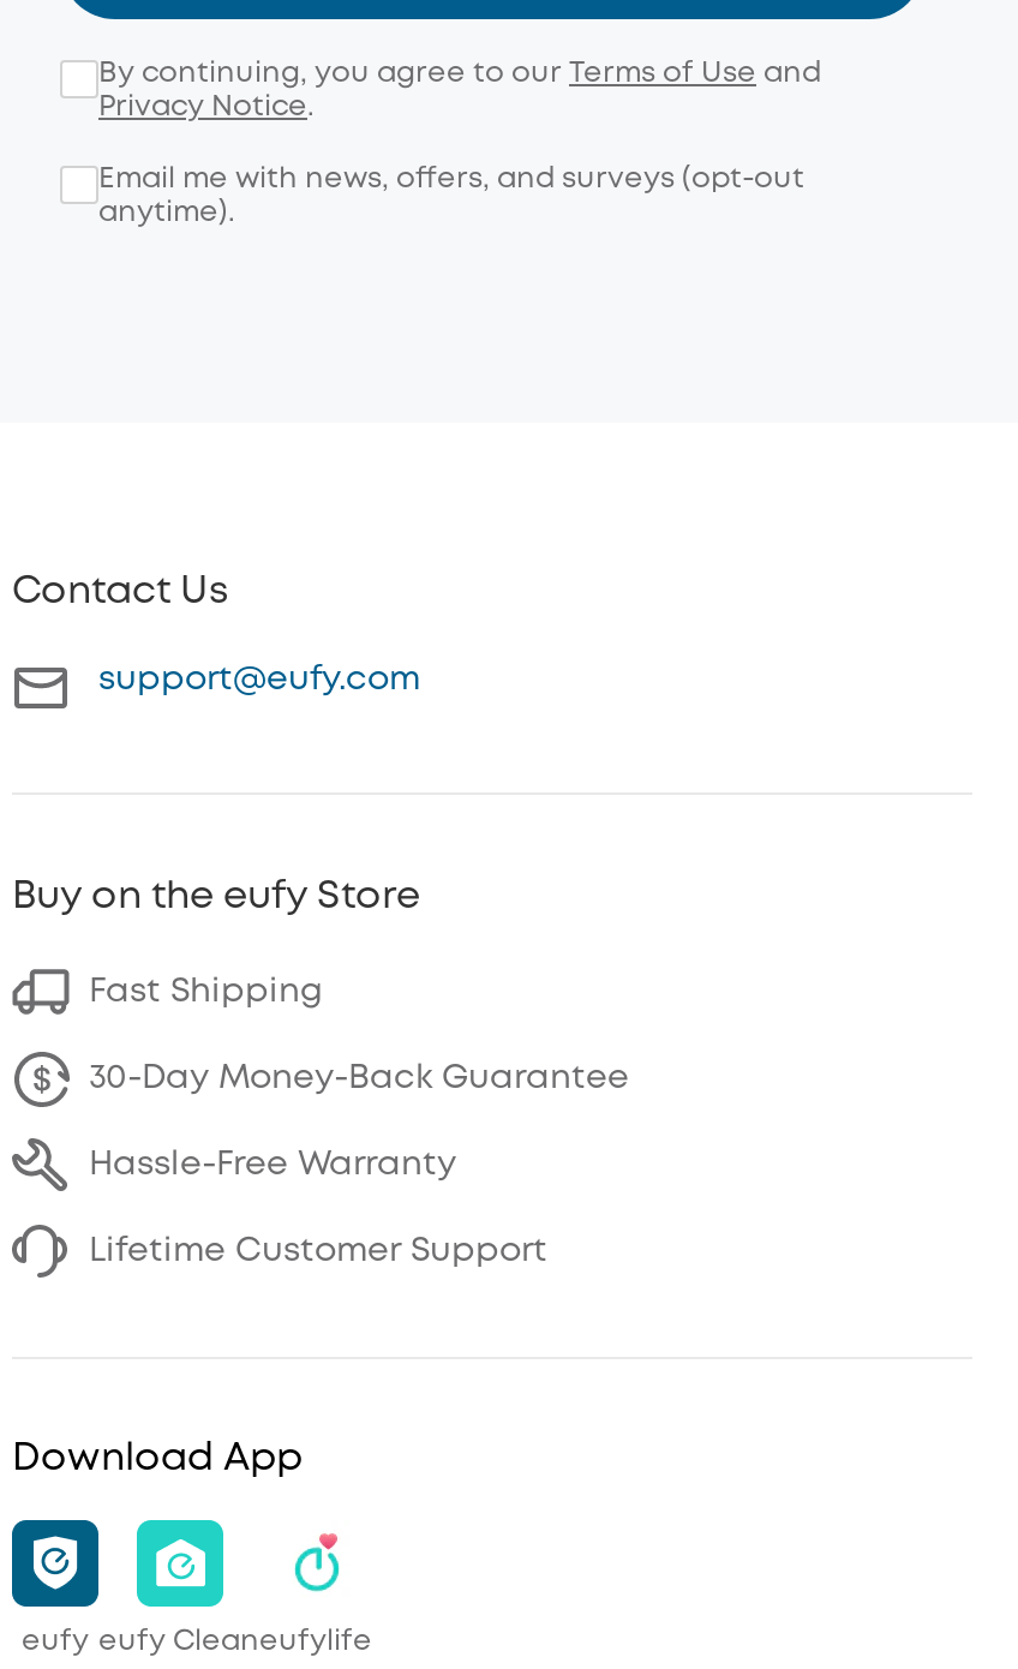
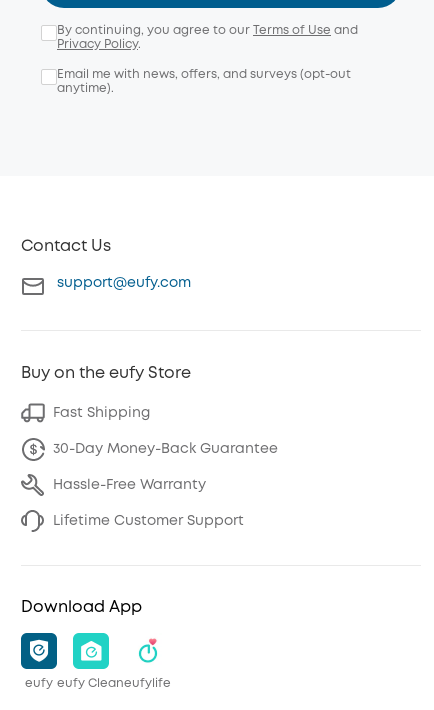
- Privacy Notice.
+ Privacy Policy.
